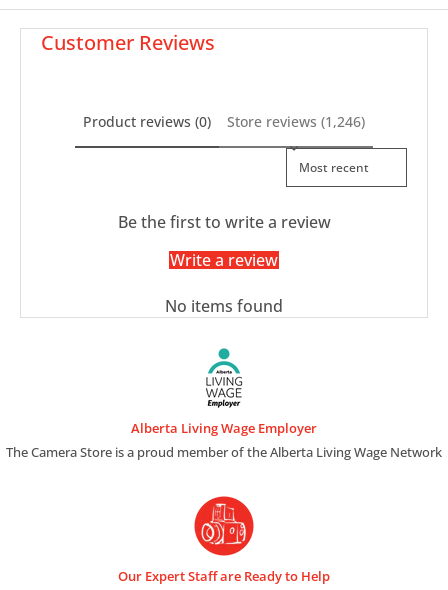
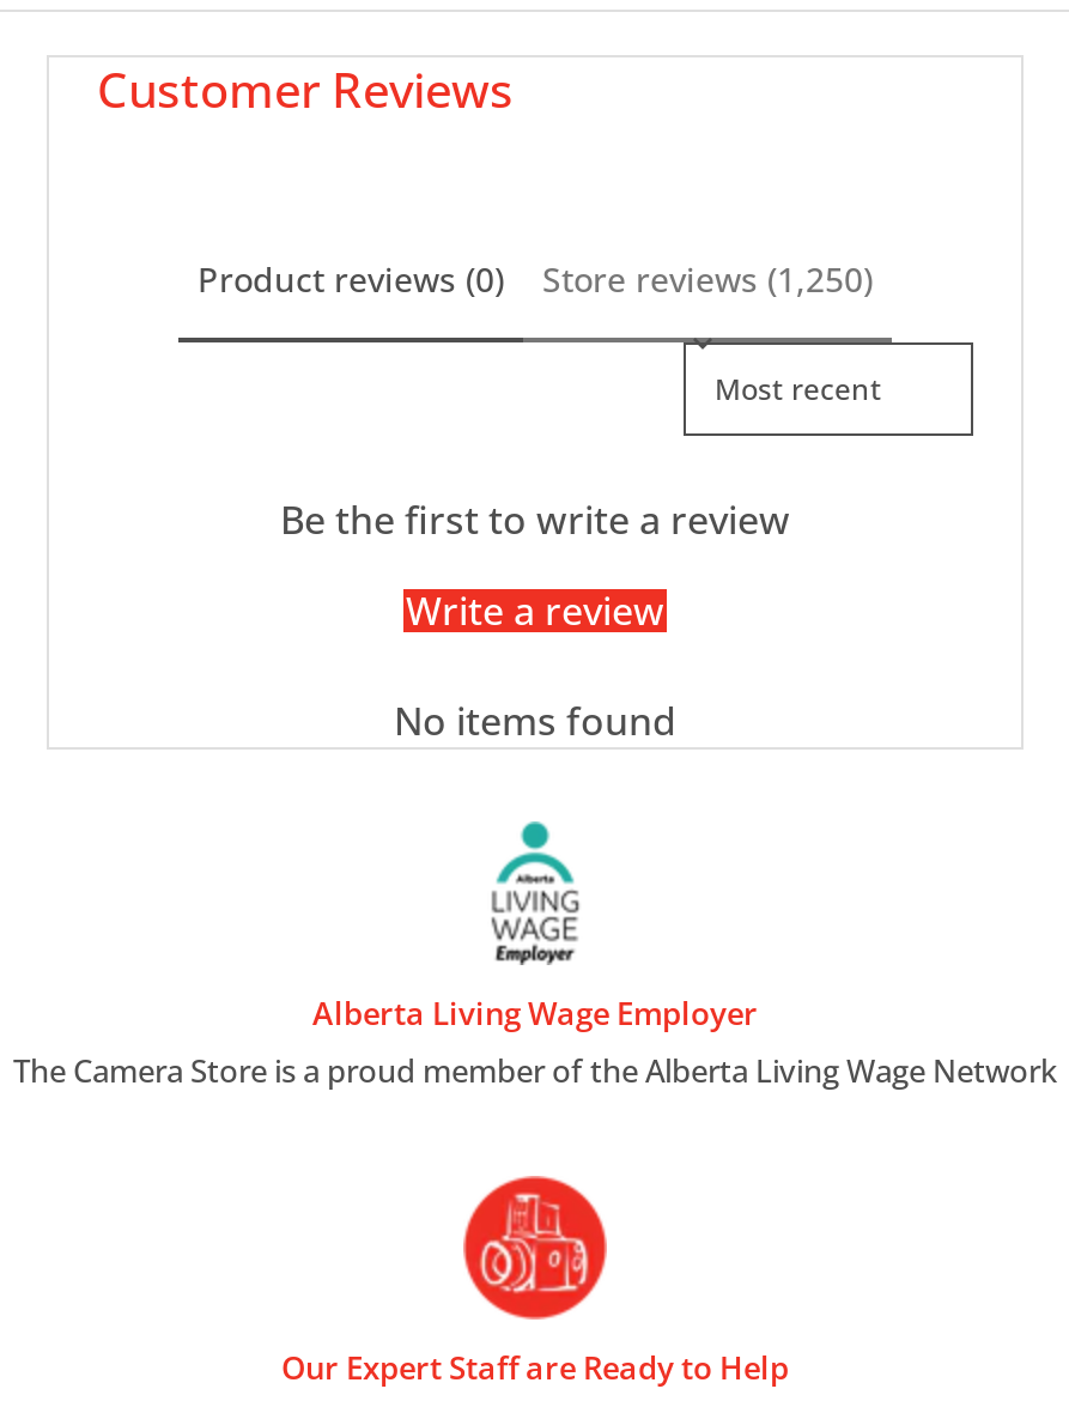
- Store reviews (1,246)
+ Store reviews (1,250)
